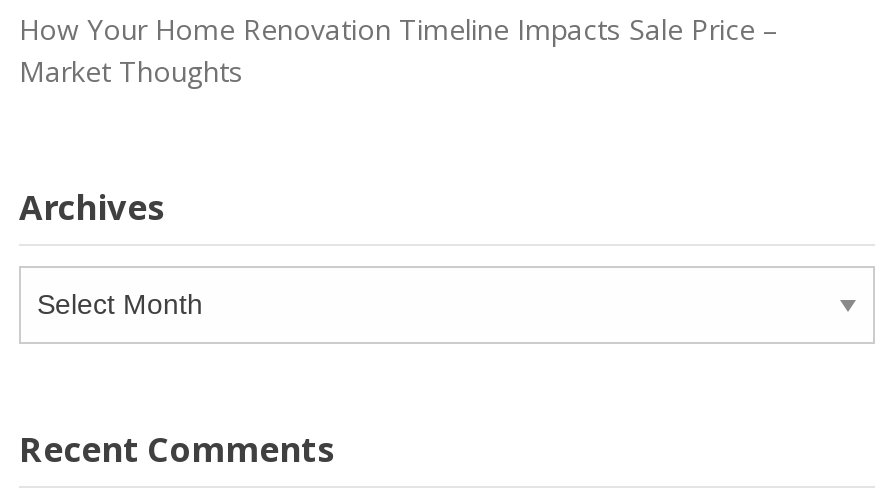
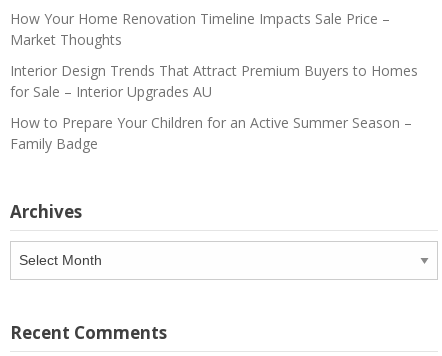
+ Interior Design Trends That Attract Premium Buyers to Homes
+ for Sale – Interior Upgrades AU
+ How to Prepare Your Children for an Active Summer Season –
+ Family Badge
